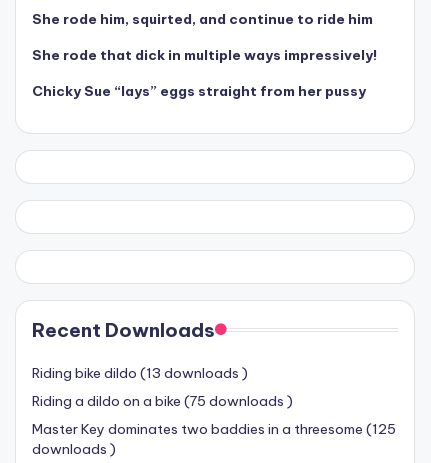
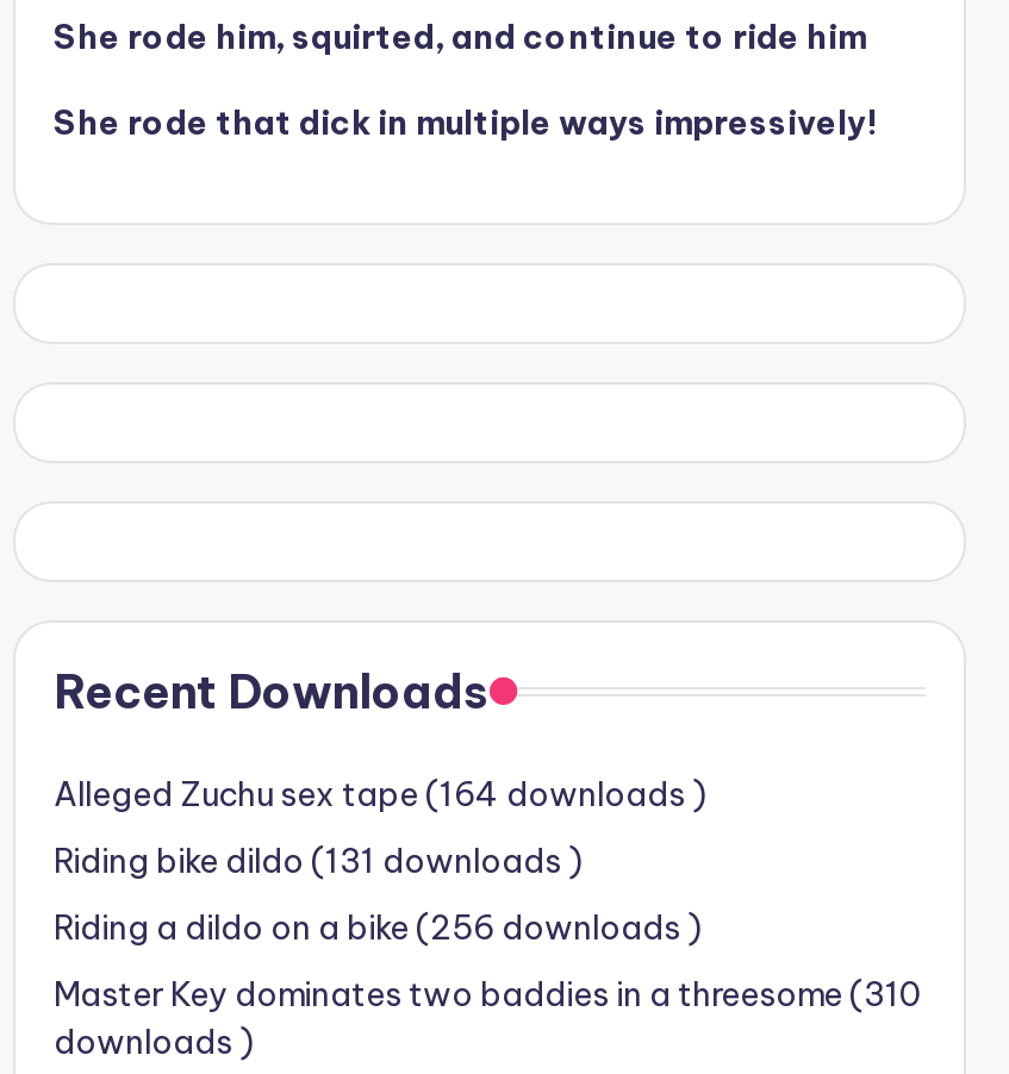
- Chicky Sue “lays” eggs straight from her pussy

moved up: Recent Downloads

- Riding bike dildo (13 downloads )
- Riding a dildo on a bike (75 downloads )
- Master Key dominates two baddies in a threesome (125
+ Alleged Zuchu sex tape (164 downloads )
+ Riding bike dildo (131 downloads )
+ Riding a dildo on a bike (256 downloads )
+ Master Key dominates two baddies in a threesome (310
